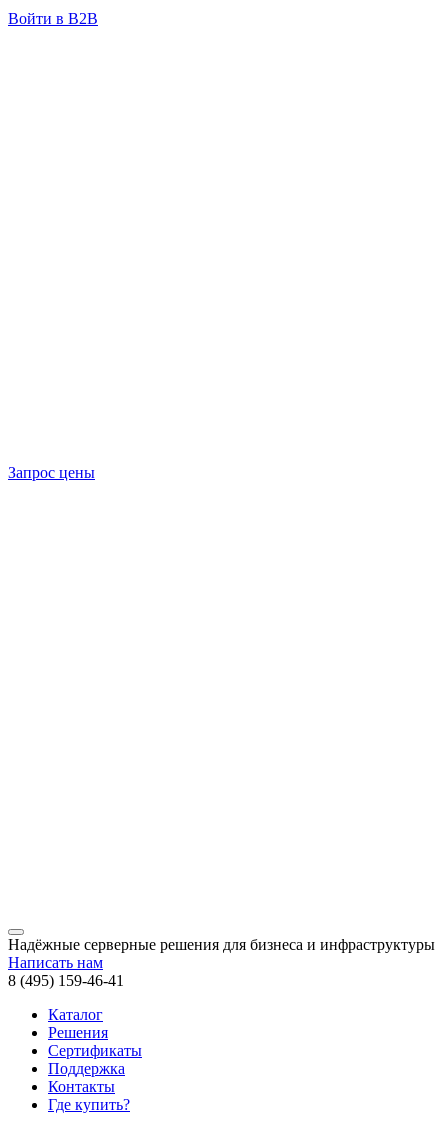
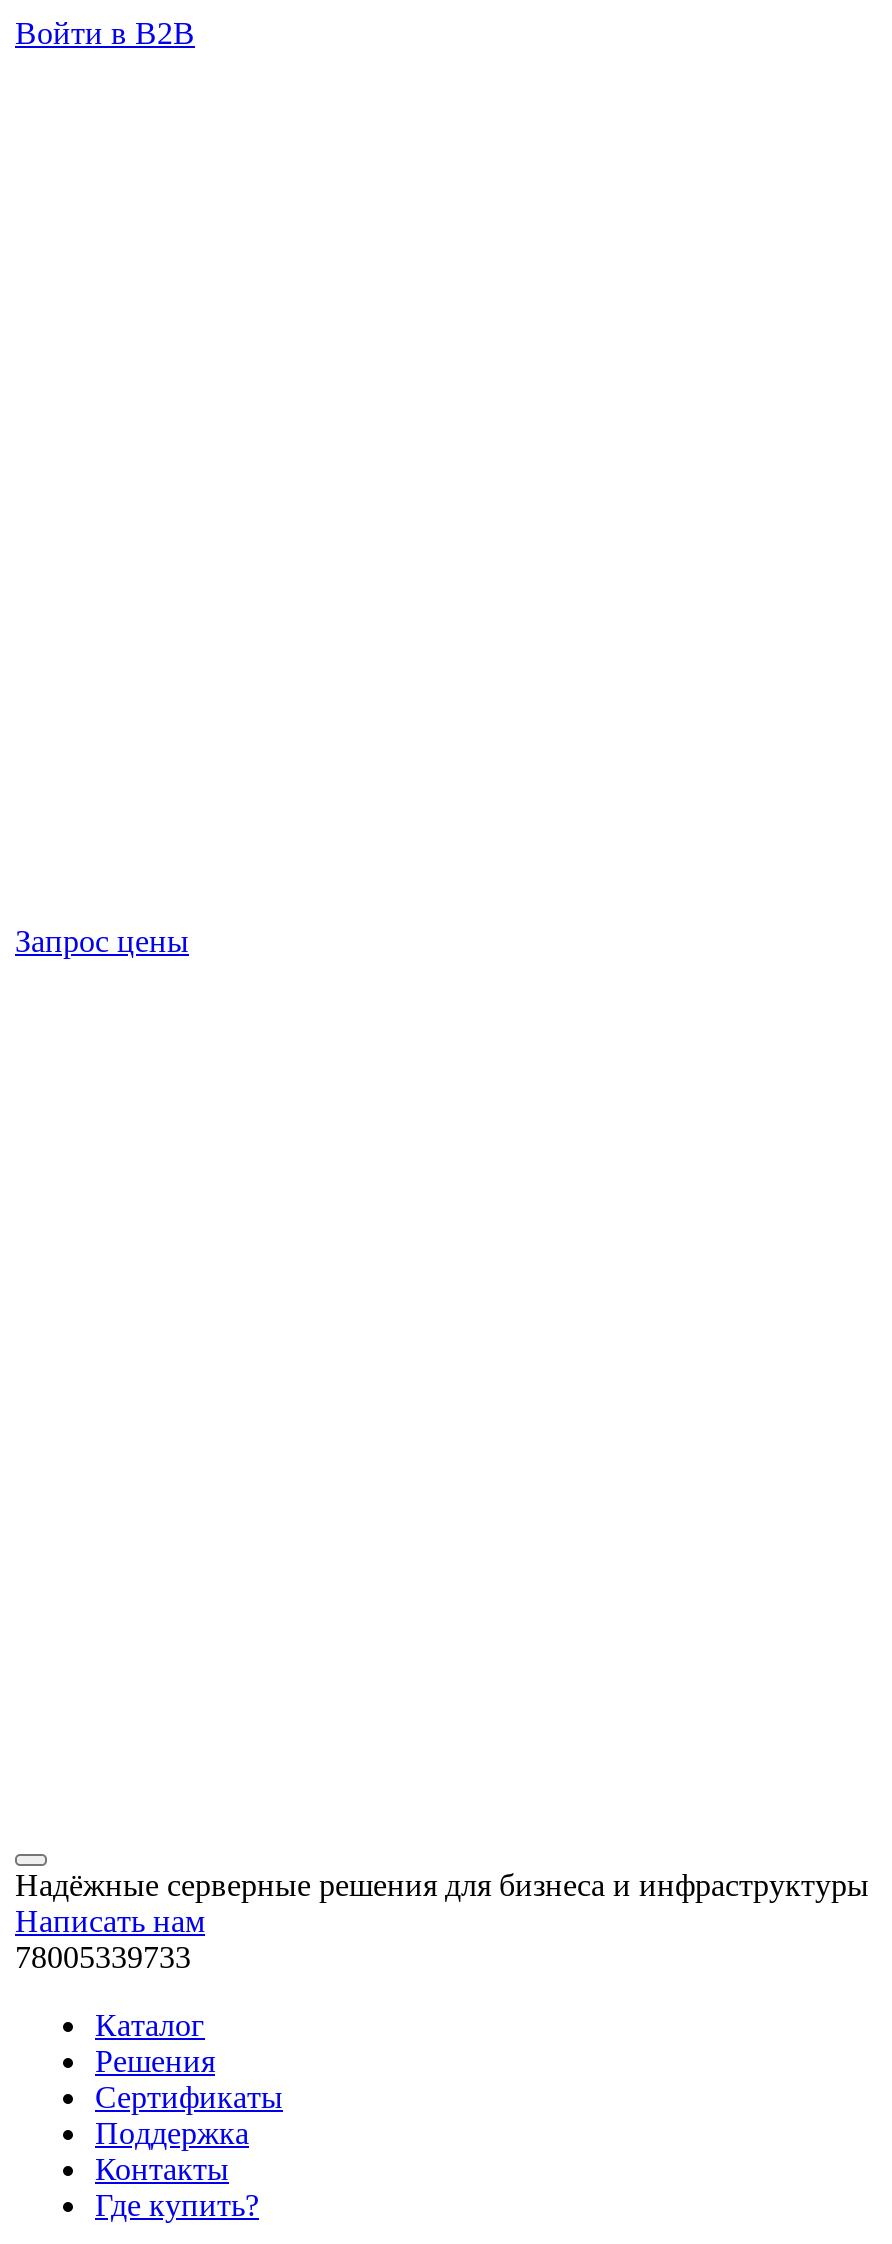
- 8 (495) 159-46-41
+ 78005339733
